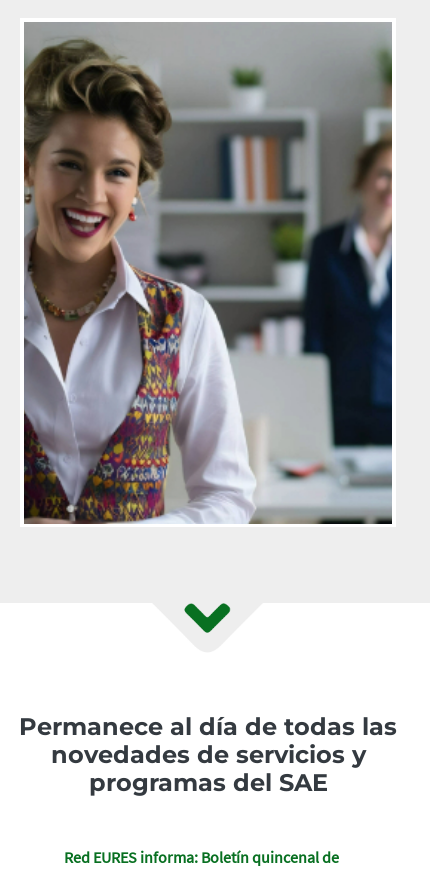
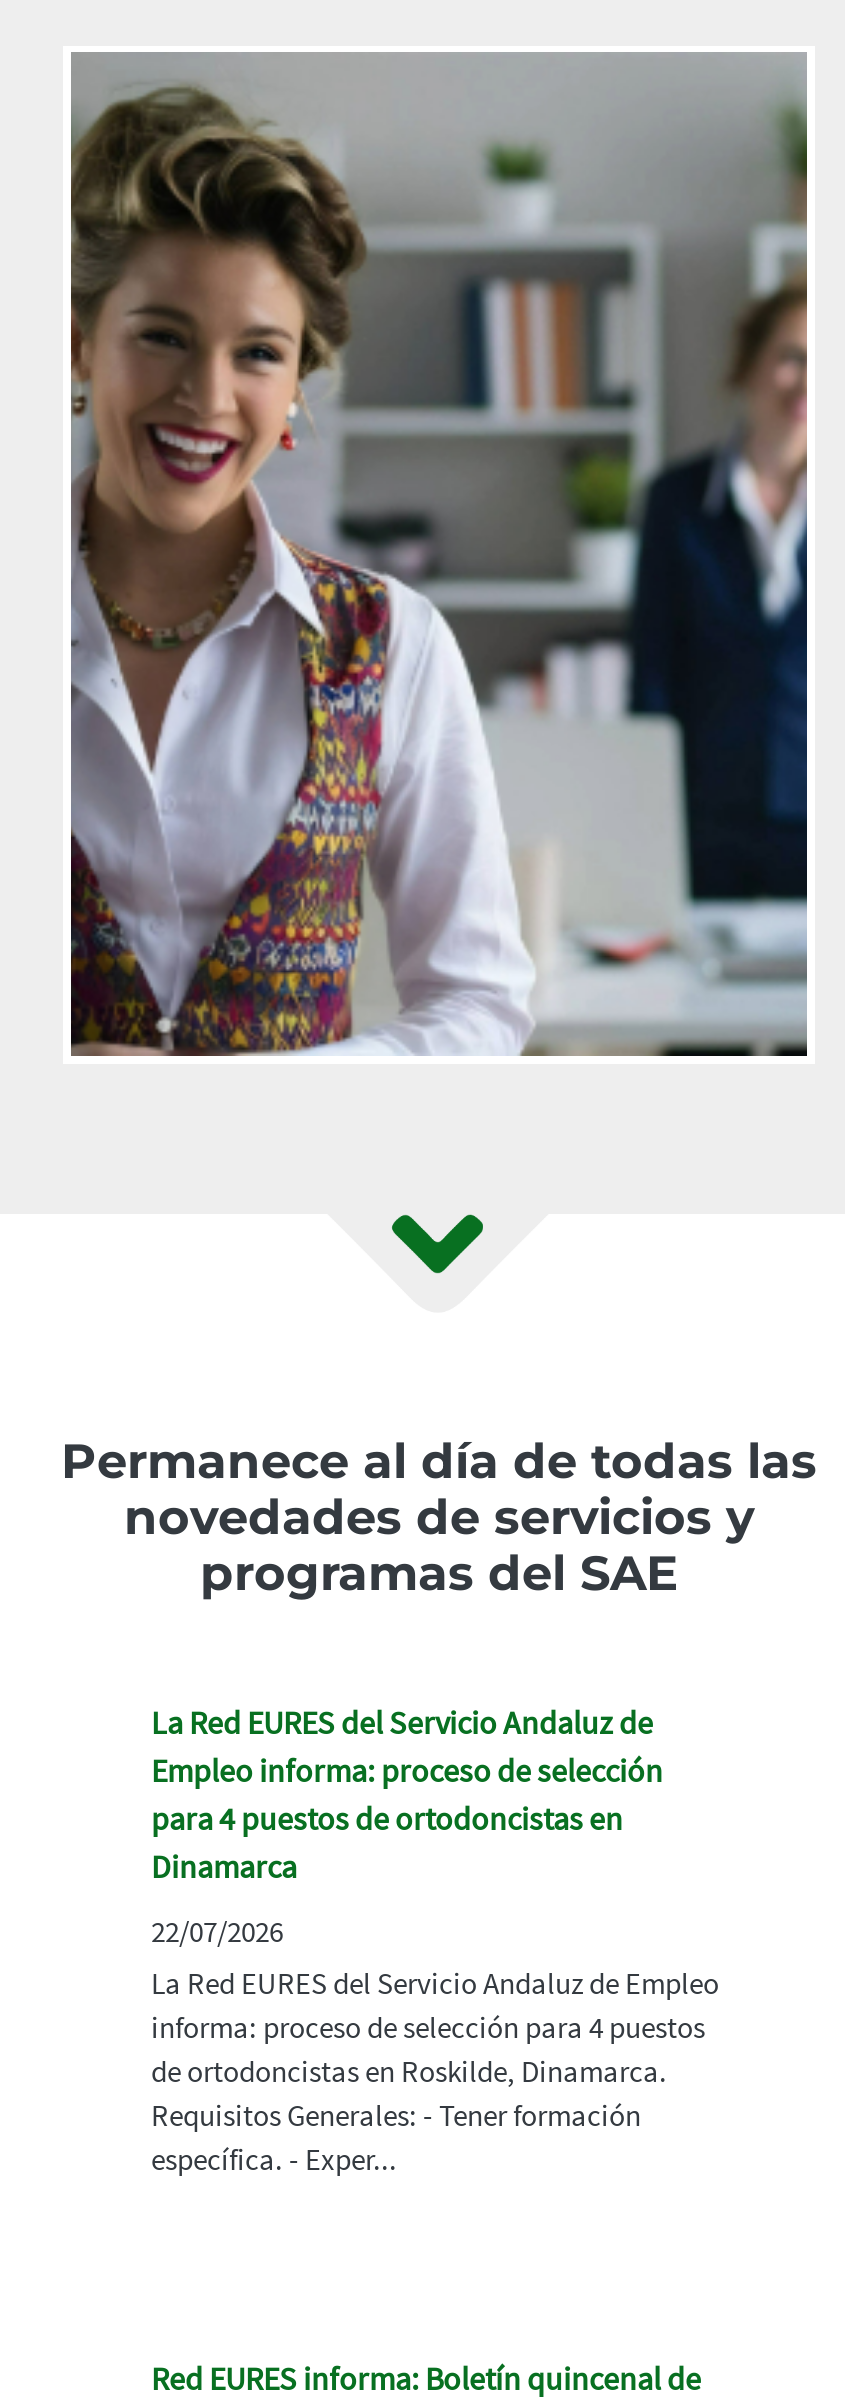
+ La Red EURES del Servicio Andaluz de
+ Empleo informa: proceso de selección
+ para 4 puestos de ortodoncistas en
+ Dinamarca
+ 22/07/2026
+ La Red EURES del Servicio Andaluz de Empleo
+ informa: proceso de selección para 4 puestos
+ de ortodoncistas en Roskilde, Dinamarca.
+ Requisitos Generales: - Tener formación
+ específica. - Exper...
